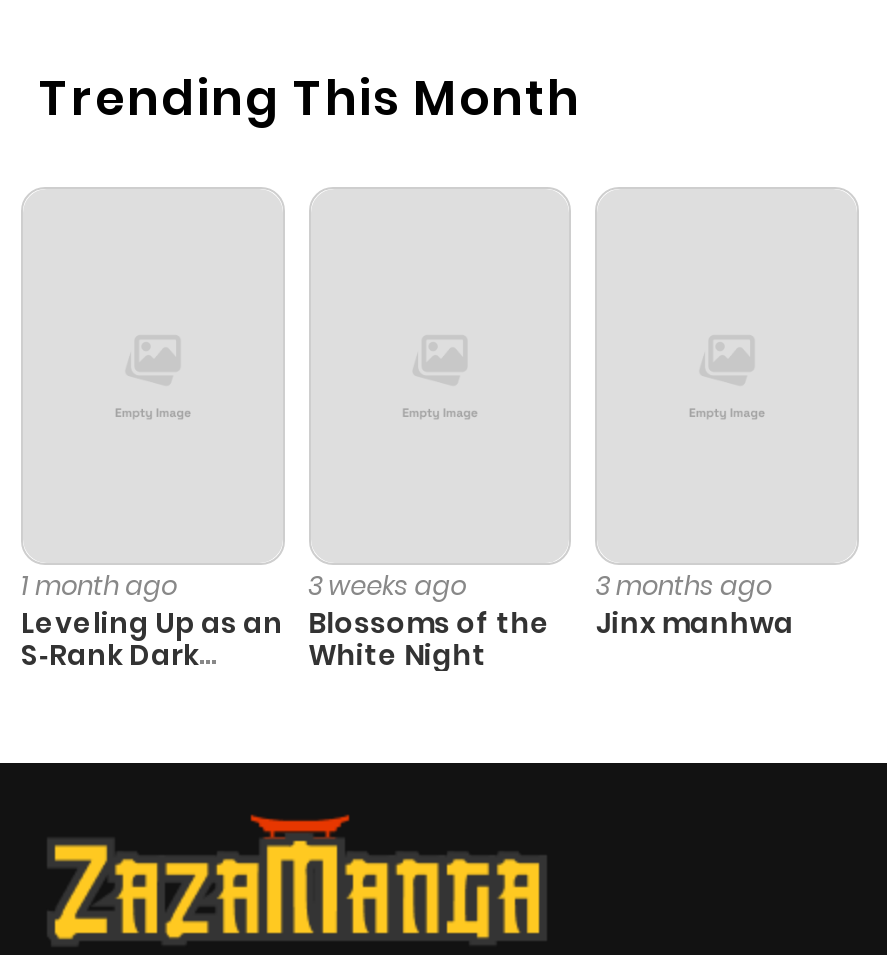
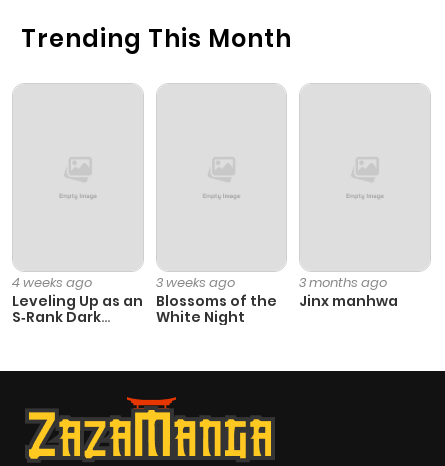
- 1 month ago
+ 4 weeks ago
